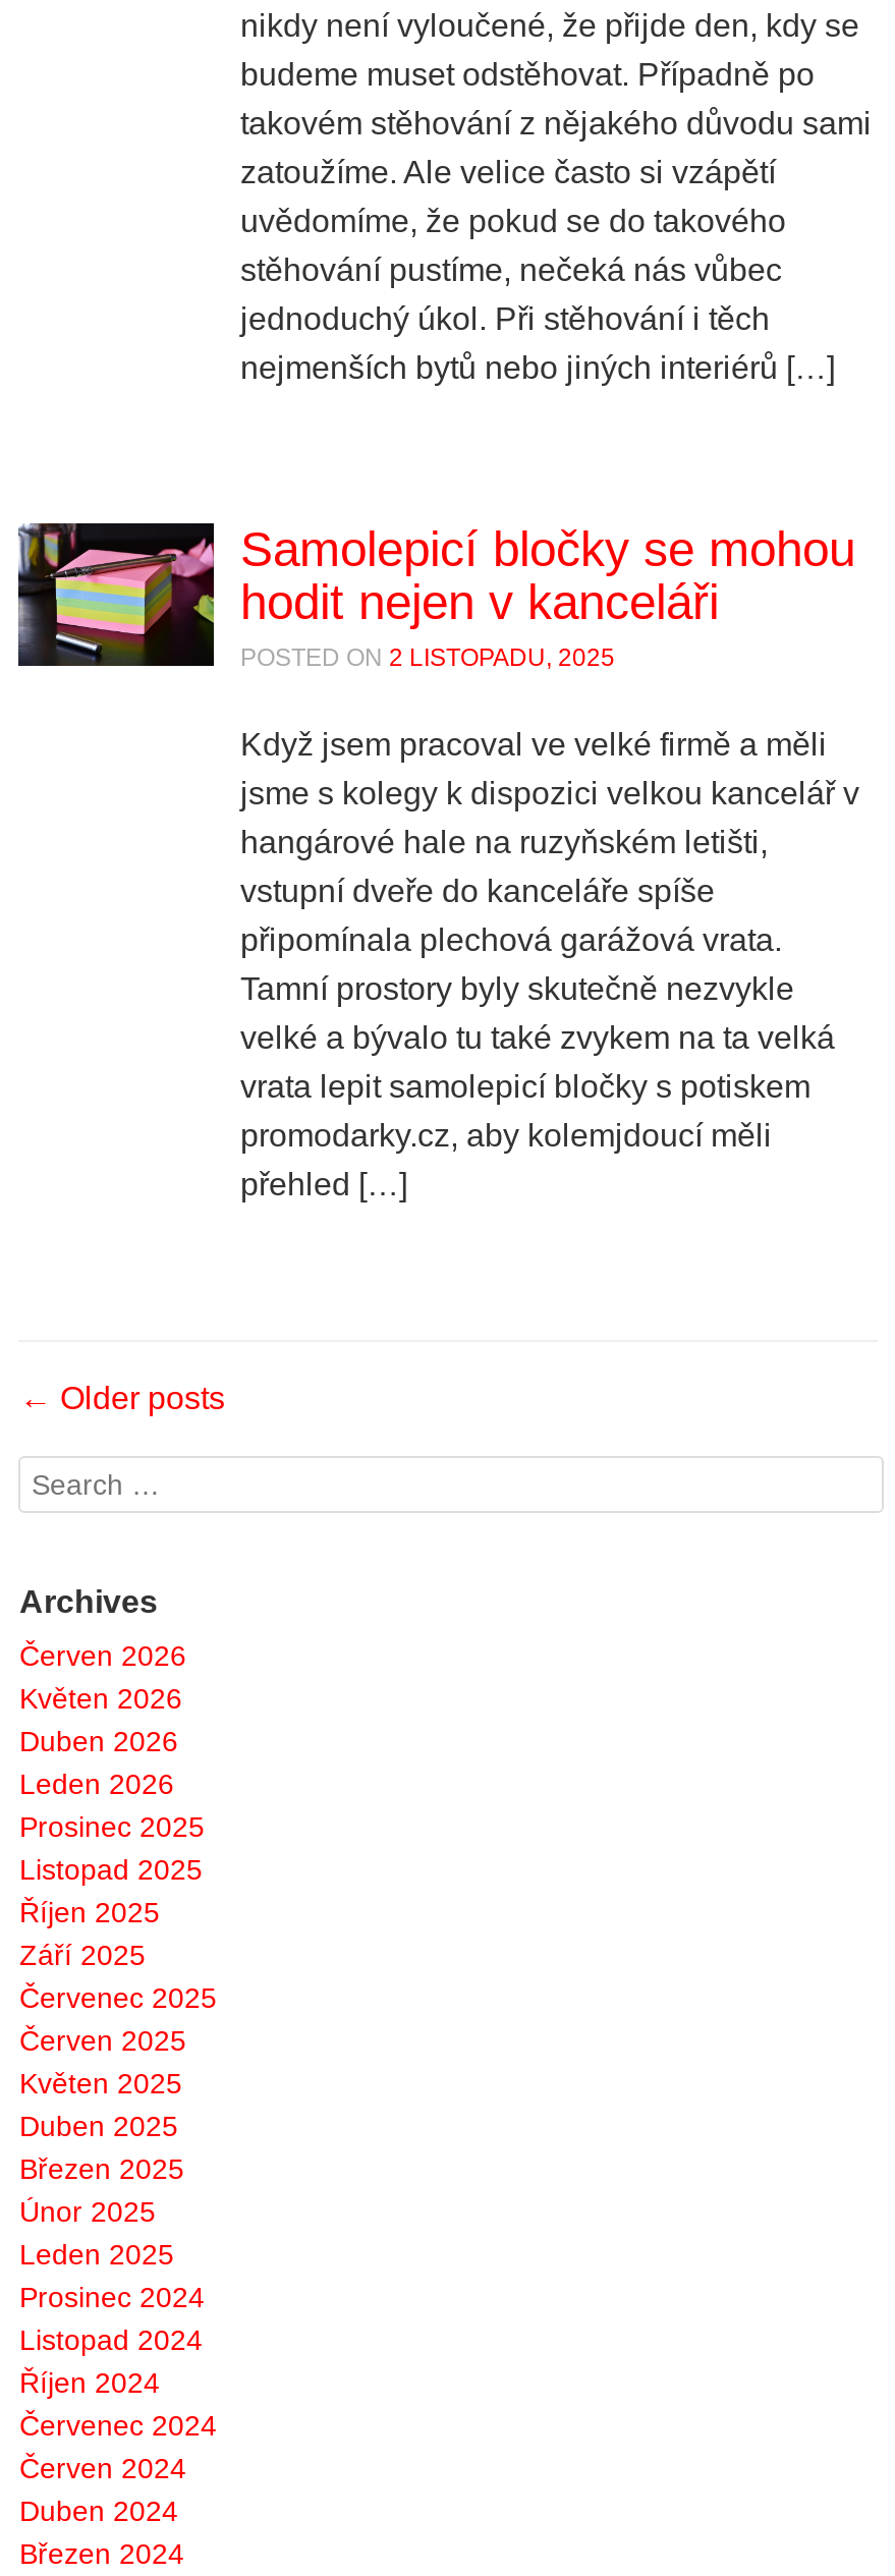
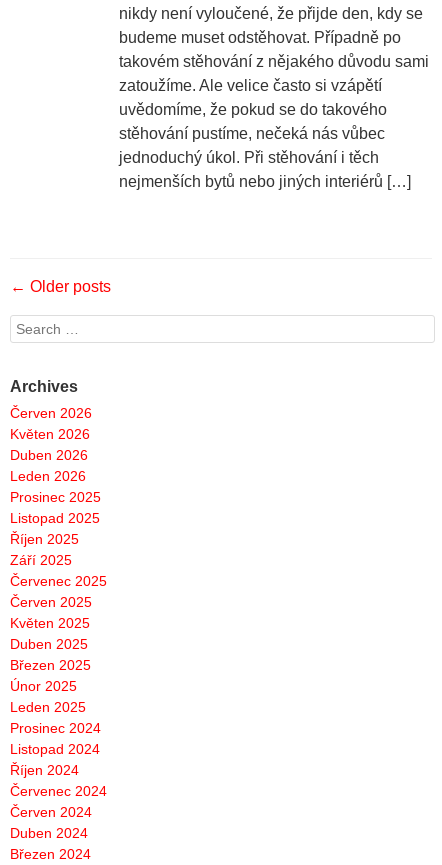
- [image]
- Samolepicí bločky se mohou
- hodit nejen v kanceláři
- POSTED ON 2 LISTOPADU, 2025
- Když jsem pracoval ve velké firmě a měli
- jsme s kolegy k dispozici velkou kancelář v
- hangárové hale na ruzyňském letišti,
- vstupní dveře do kanceláře spíše
- připomínala plechová garážová vrata.
- Tamní prostory byly skutečně nezvykle
- velké a bývalo tu také zvykem na ta velká
- vrata lepit samolepicí bločky s potiskem
- promodarky.cz, aby kolemjdoucí měli
- přehled […]
